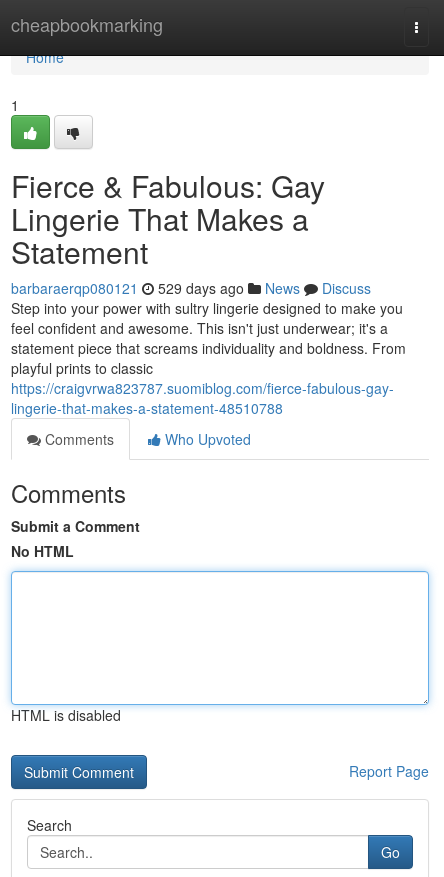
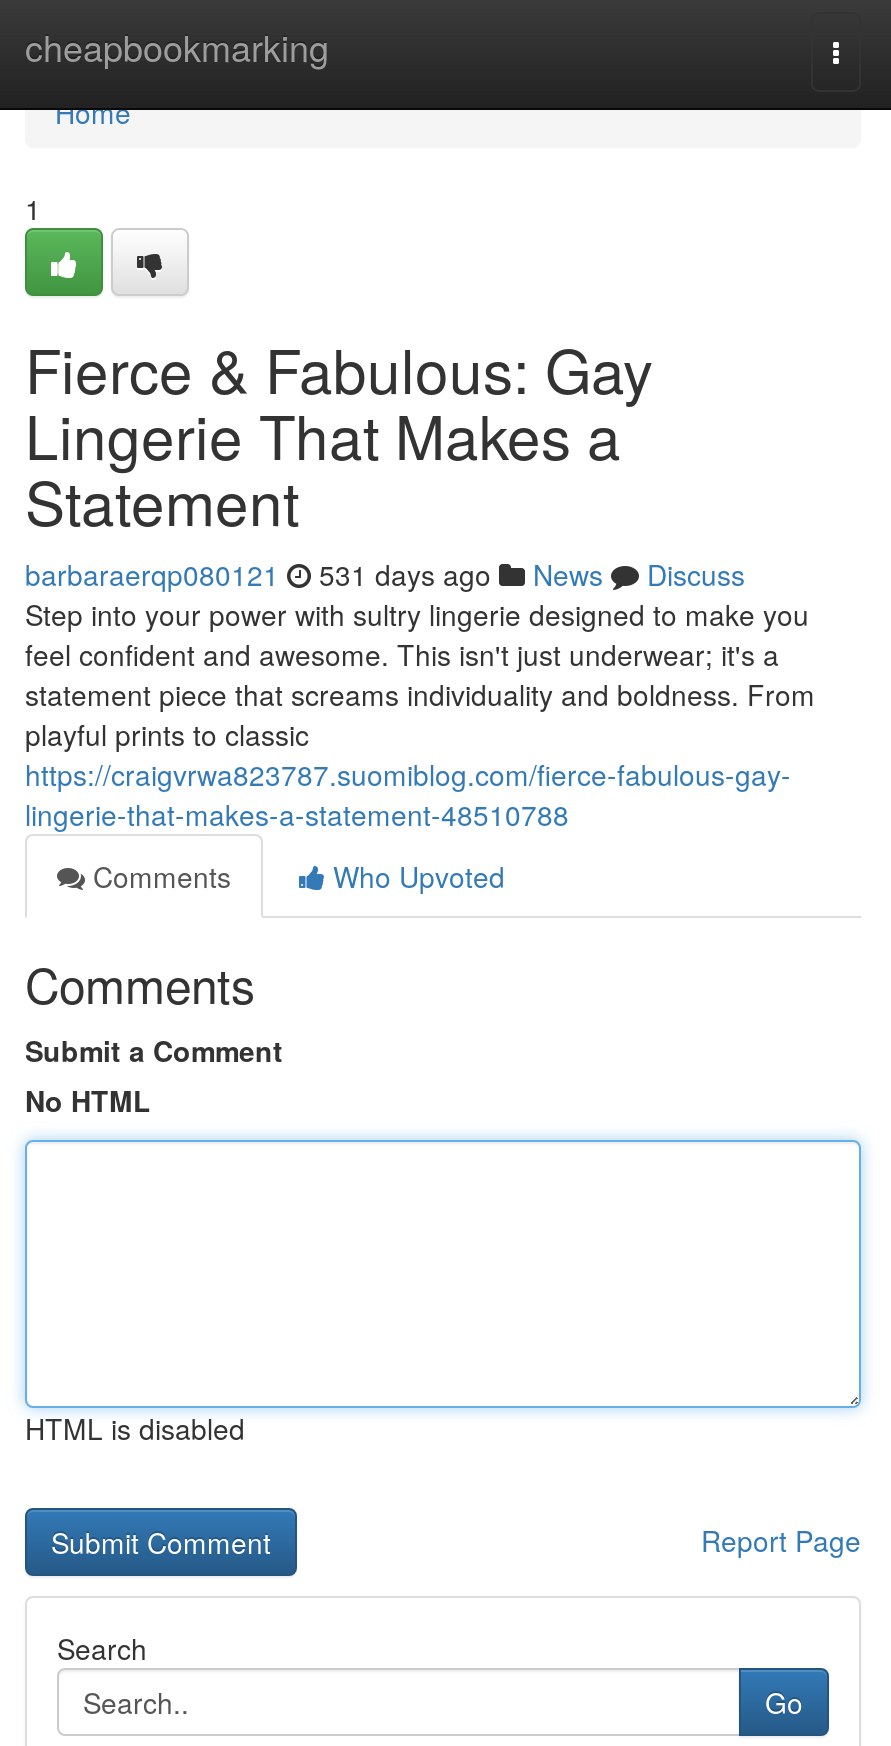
- barbaraerqp080121 529 days ago News Discuss
+ barbaraerqp080121 531 days ago News Discuss
